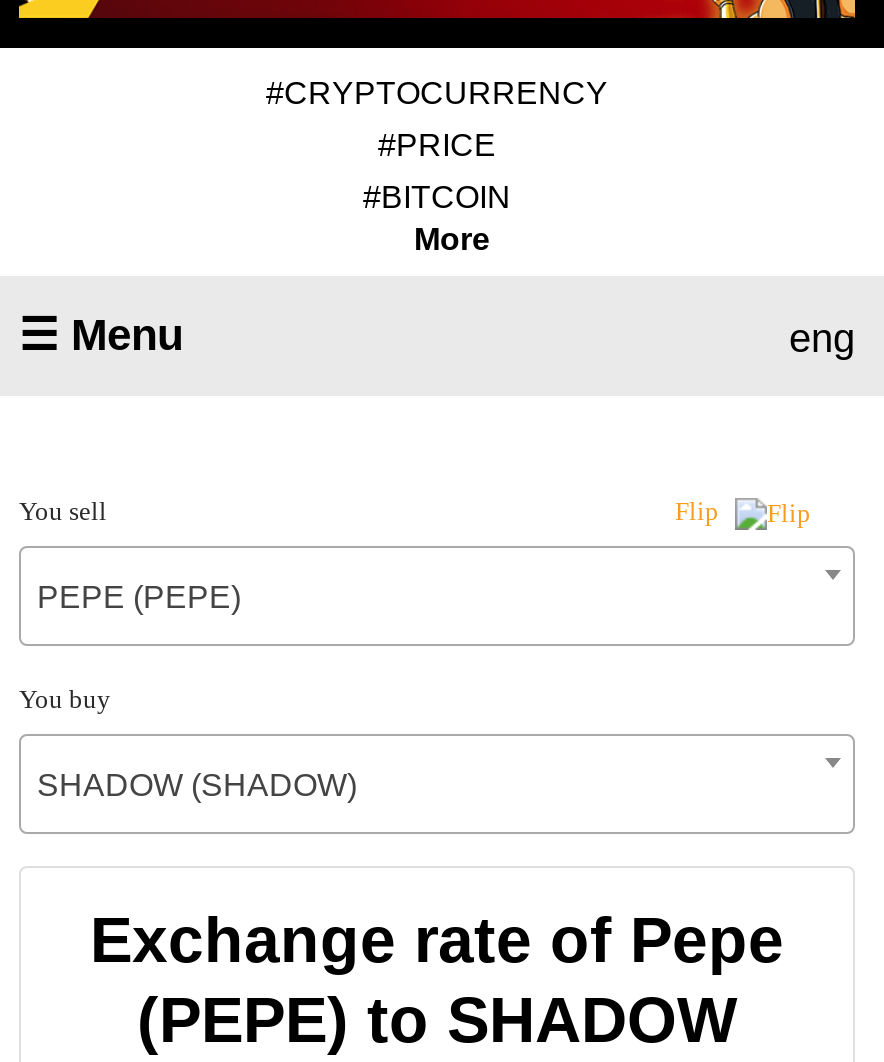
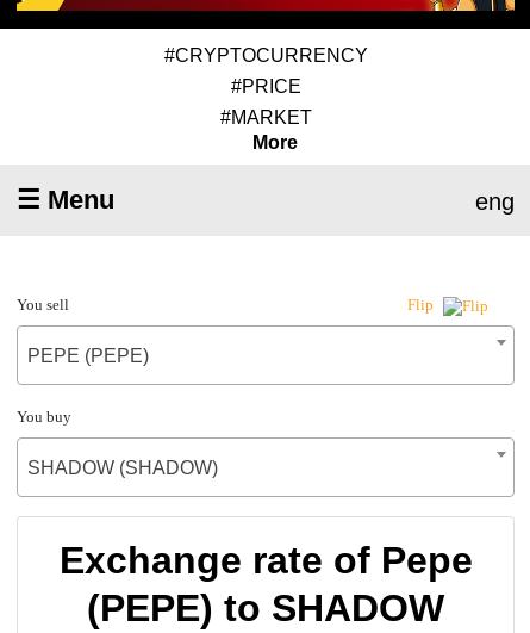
- #BITCOIN
+ #MARKET
